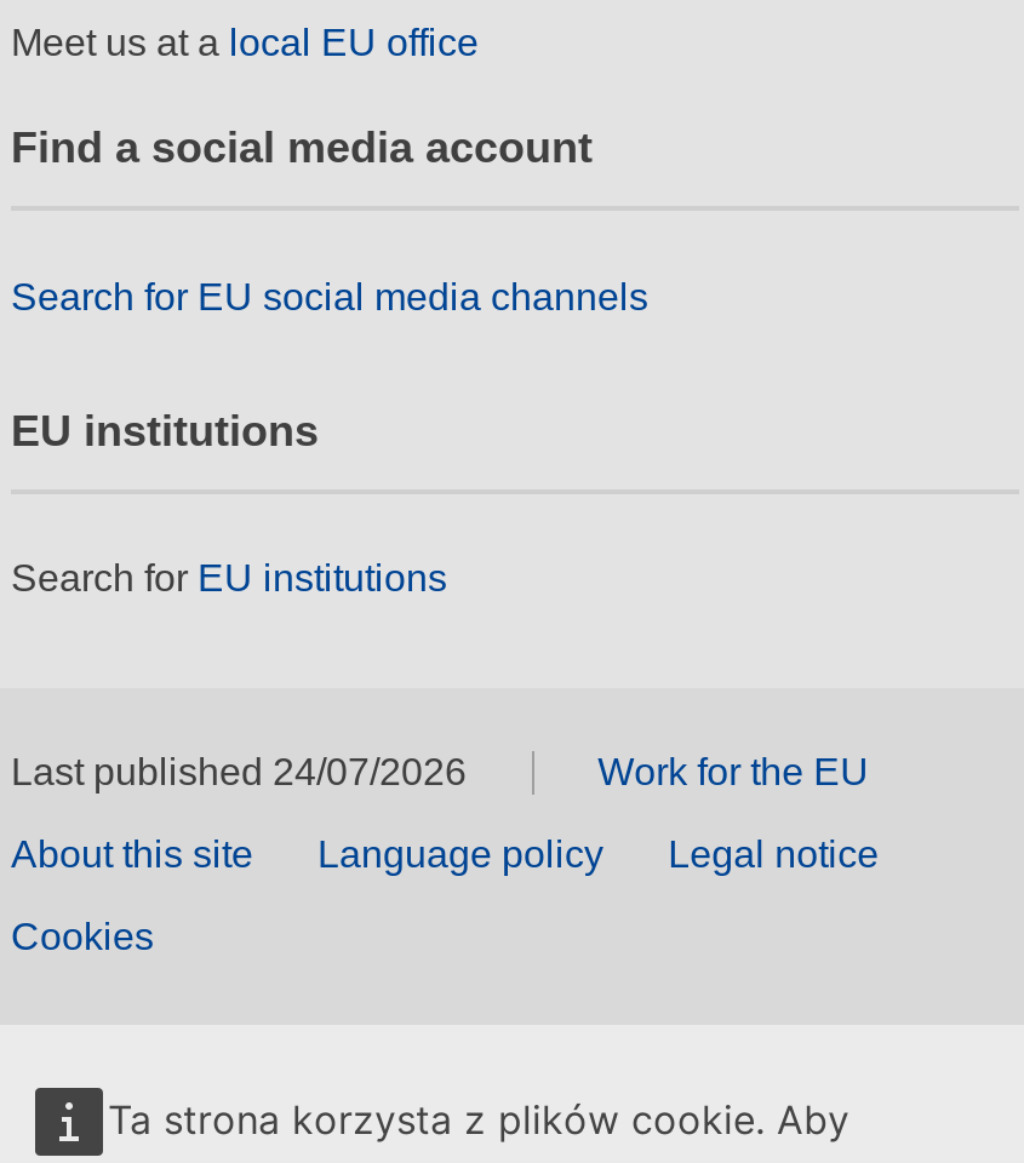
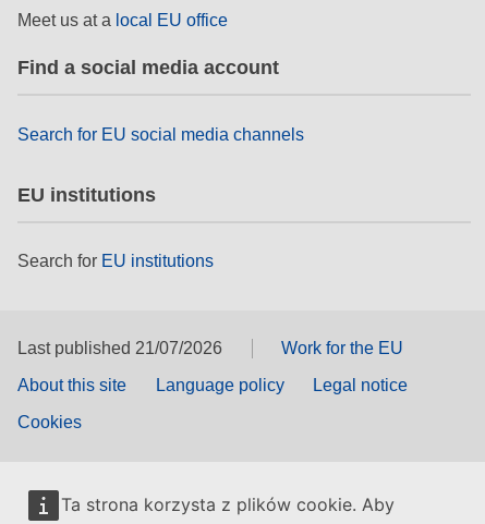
- Last published 24/07/2026
+ Last published 21/07/2026
